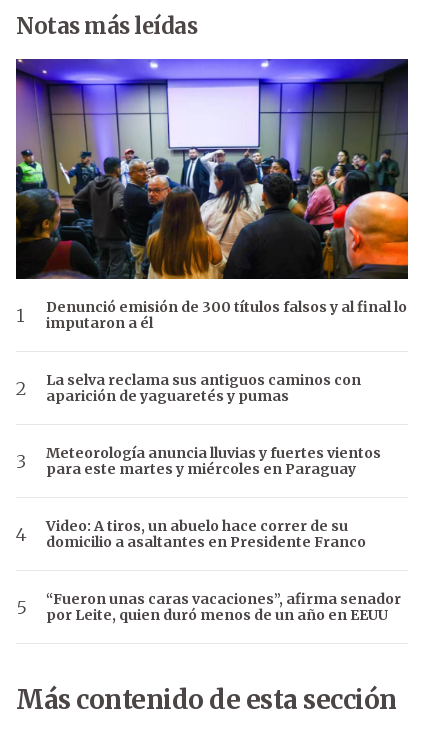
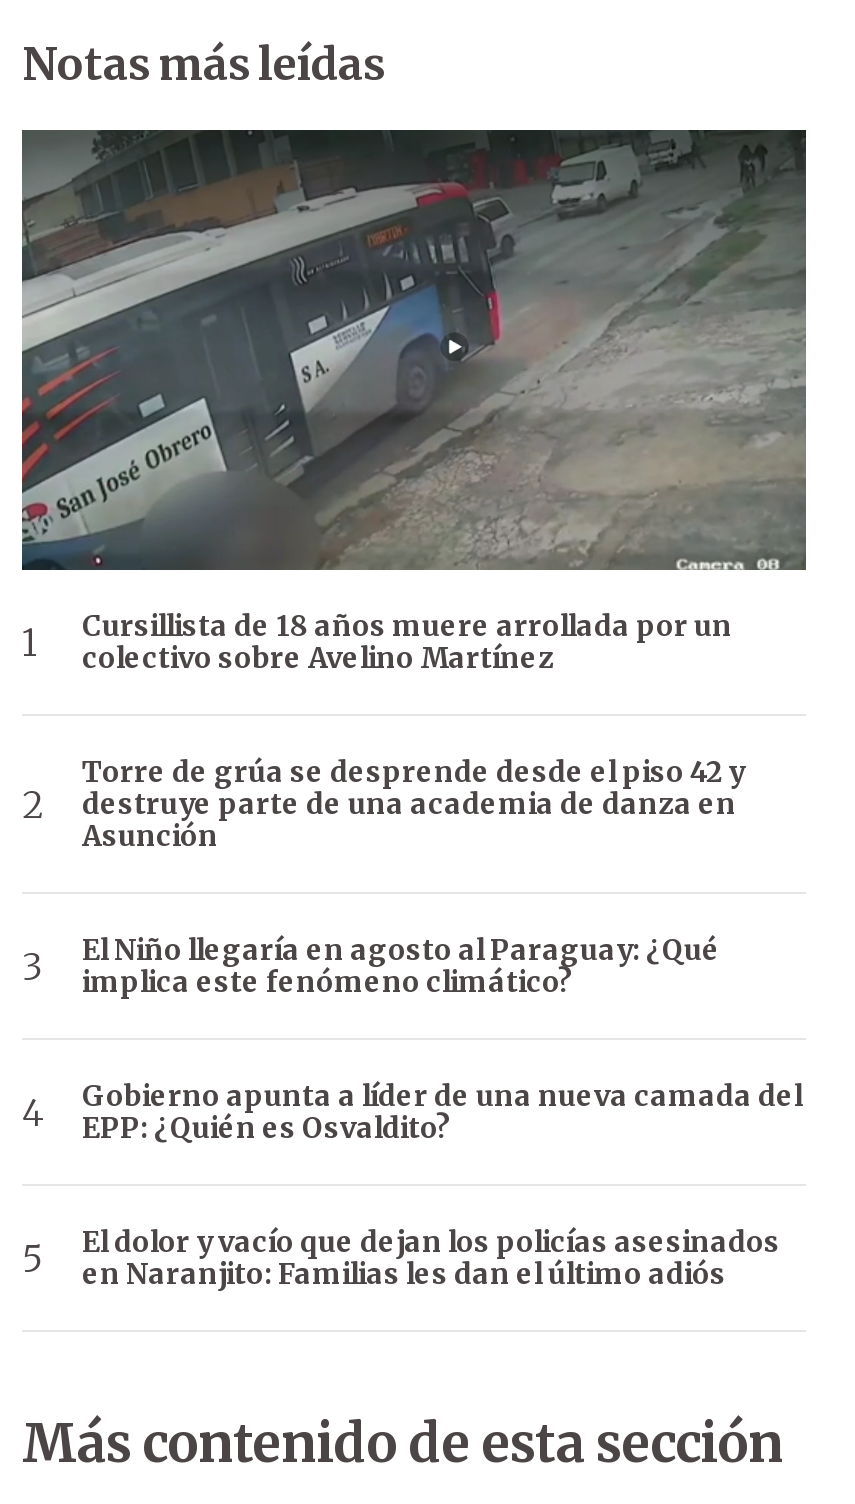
- [image]
- Denunció emisión de 300 títulos falsos y al final lo
- imputaron a él
+ [image]
+ Cursillista de 18 años muere arrollada por un
+ colectivo sobre Avelino Martínez

- La selva reclama sus antiguos caminos con
- aparición de yaguaretés y pumas
+ Torre de grúa se desprende desde el piso 42 y
+ destruye parte de una academia de danza en
+ Asunción

- Meteorología anuncia lluvias y fuertes vientos
- para este martes y miércoles en Paraguay
+ El Niño llegaría en agosto al Paraguay: ¿Qué
+ implica este fenómeno climático?

- Video: A tiros, un abuelo hace correr de su
- domicilio a asaltantes en Presidente Franco
+ Gobierno apunta a líder de una nueva camada del
+ EPP: ¿Quién es Osvaldito?

- “Fueron unas caras vacaciones”, afirma senador
- por Leite, quien duró menos de un año en EEUU
+ El dolor y vacío que dejan los policías asesinados
+ en Naranjito: Familias les dan el último adiós
